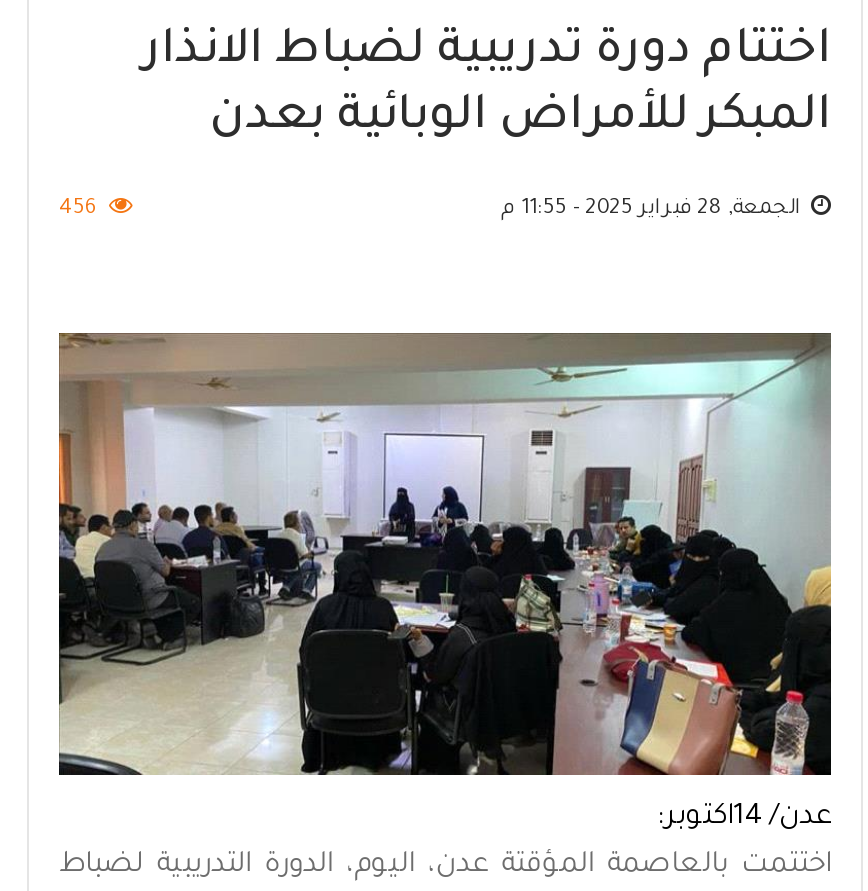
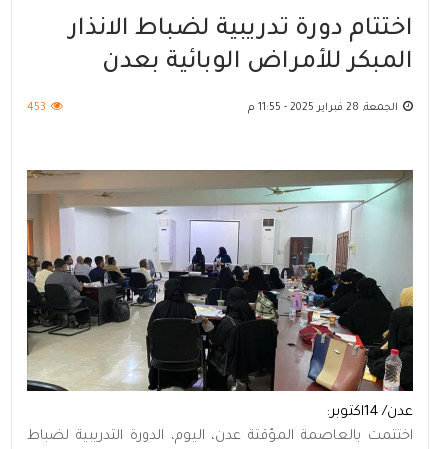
- 456
+ 453
